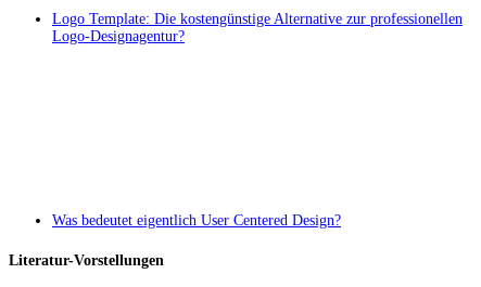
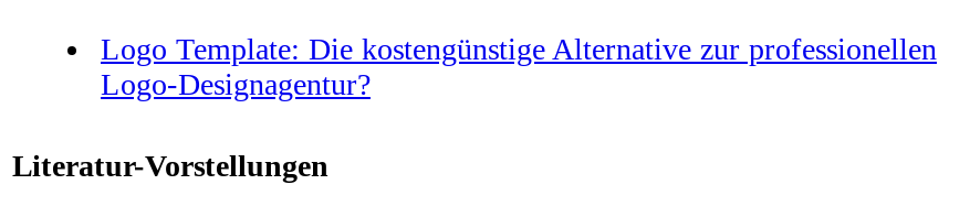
- Was bedeutet eigentlich User Centered Design?
